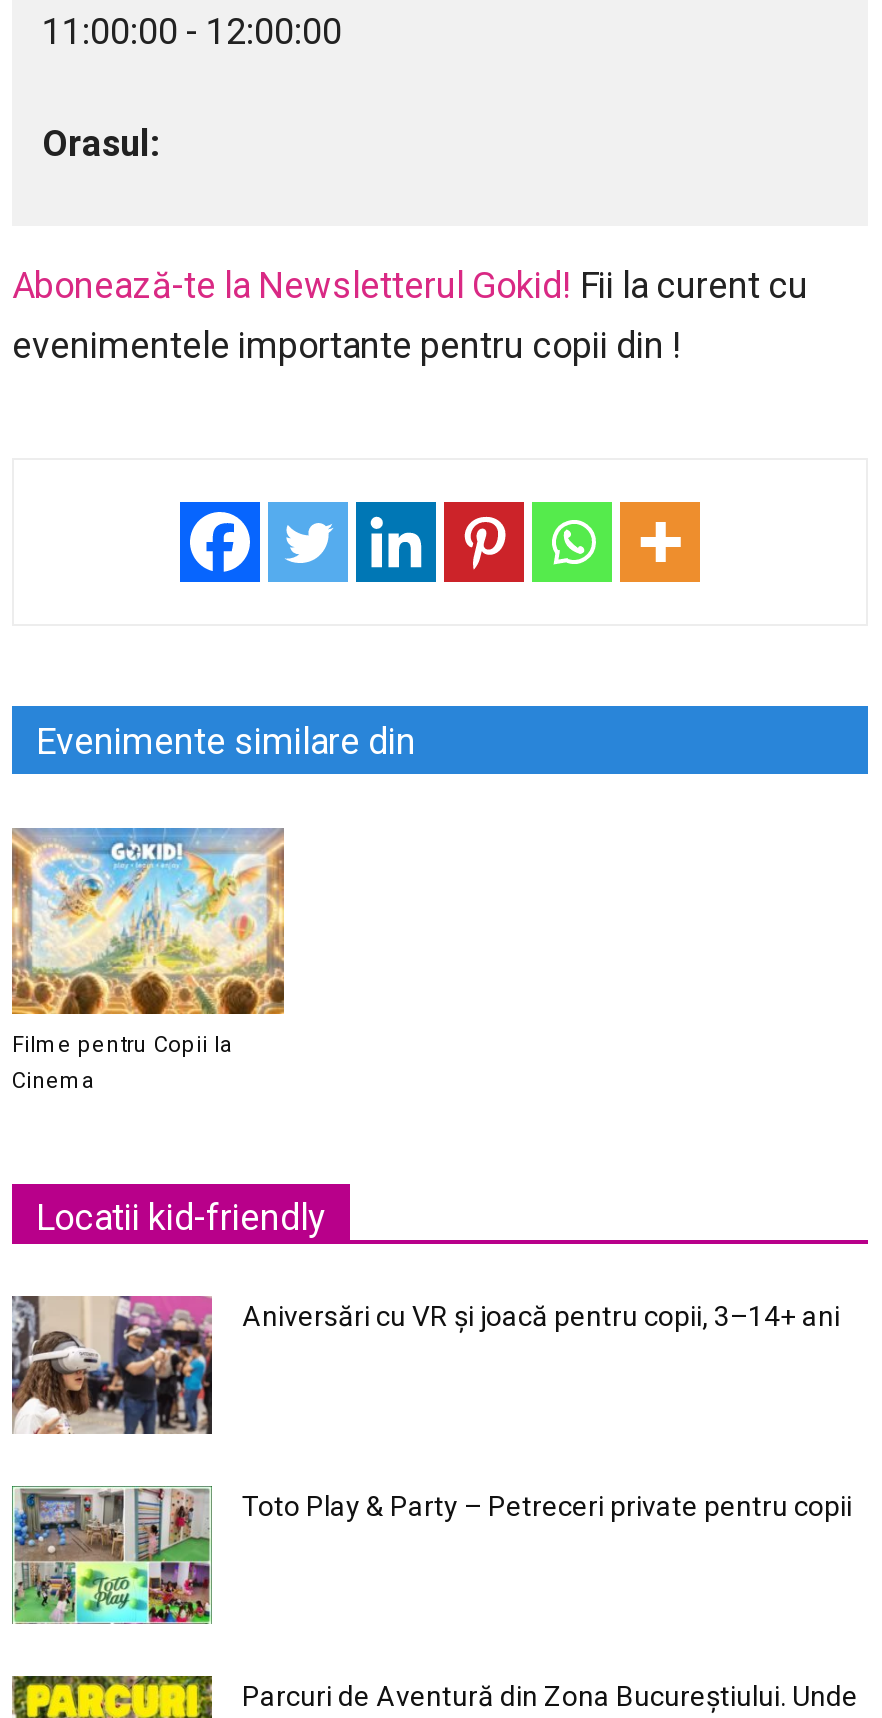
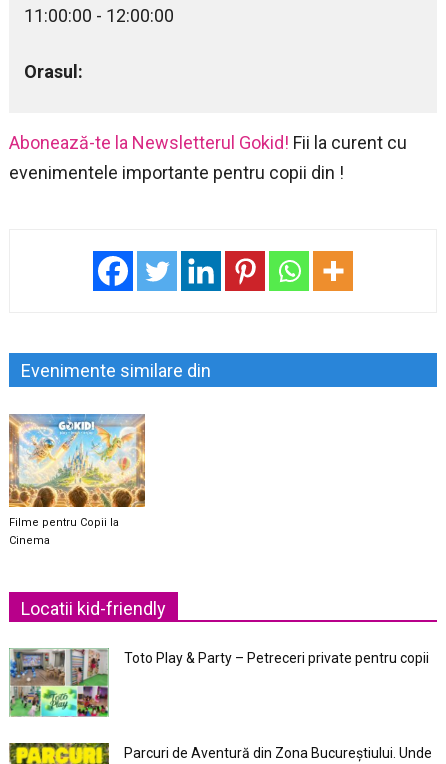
- [image]
- Aniversări cu VR și joacă pentru copii, 3–14+ ani
